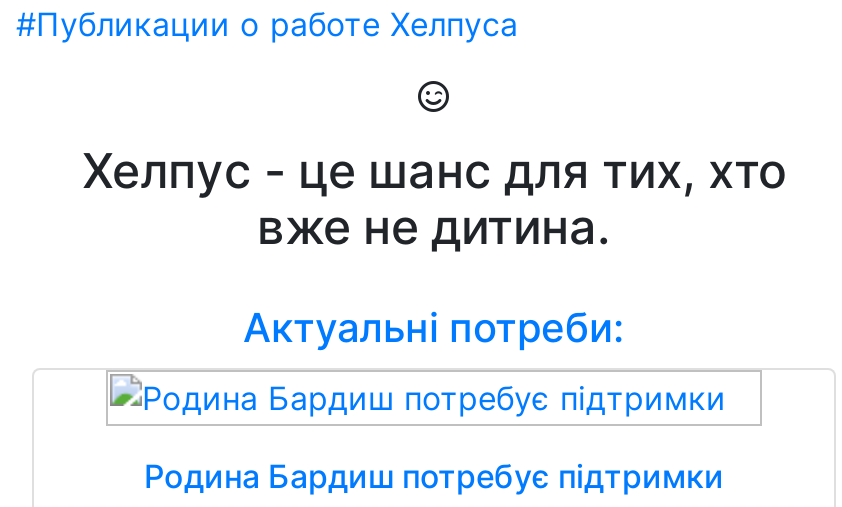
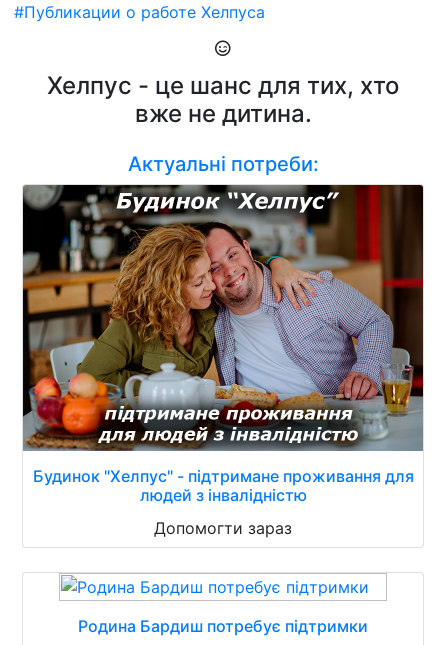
+ [image]
+ Будинок "Хелпус" - підтримане проживання для
+ людей з інвалідністю
+ Допомогти зараз
